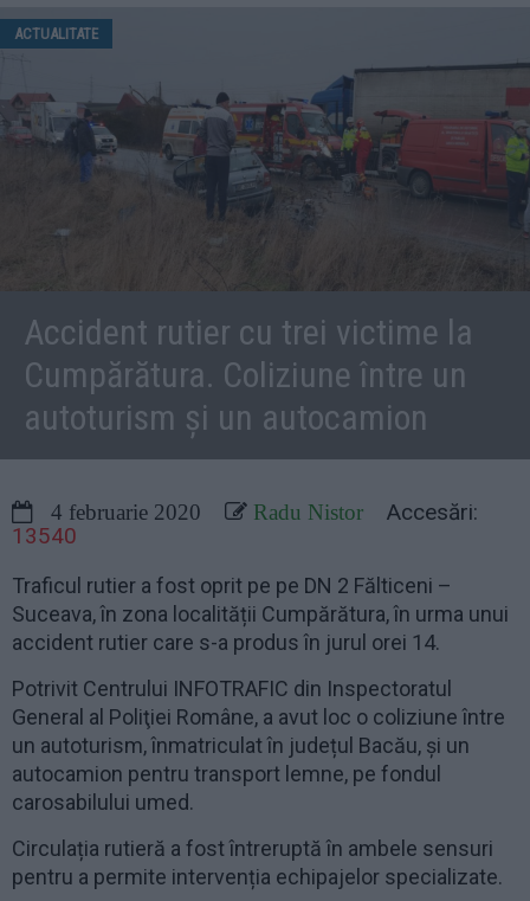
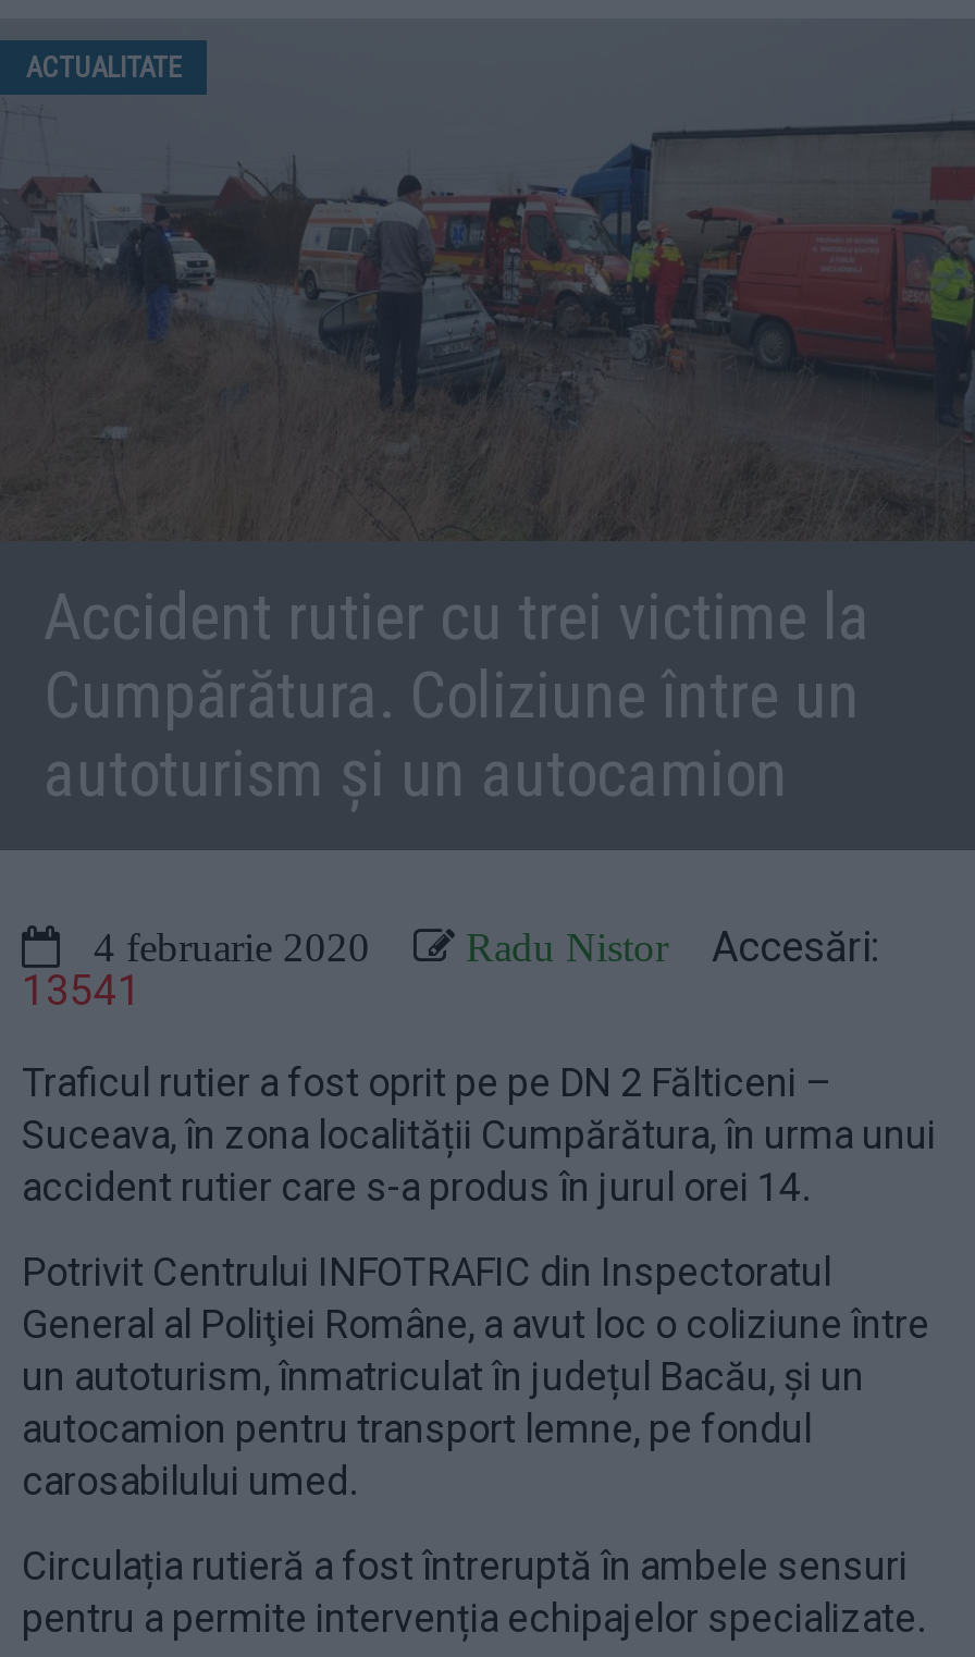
- 13540
+ 13541
